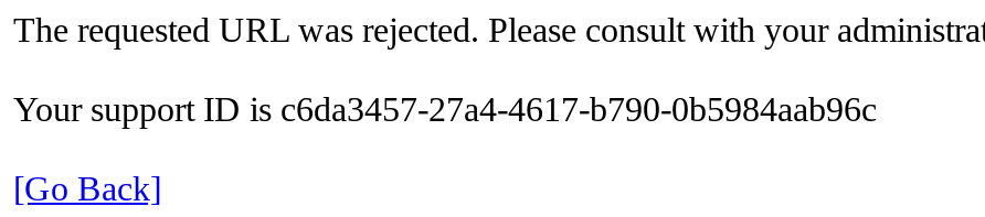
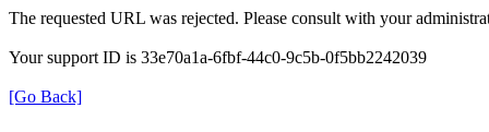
- Your support ID is c6da3457-27a4-4617-b790-0b5984aab96c
+ Your support ID is 33e70a1a-6fbf-44c0-9c5b-0f5bb2242039
